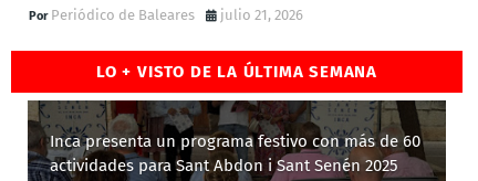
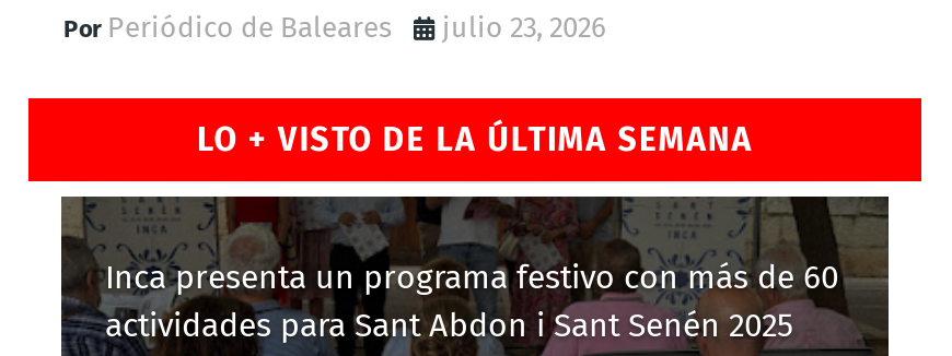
- Periódico de Baleares julio 21, 2026
+ Periódico de Baleares julio 23, 2026
